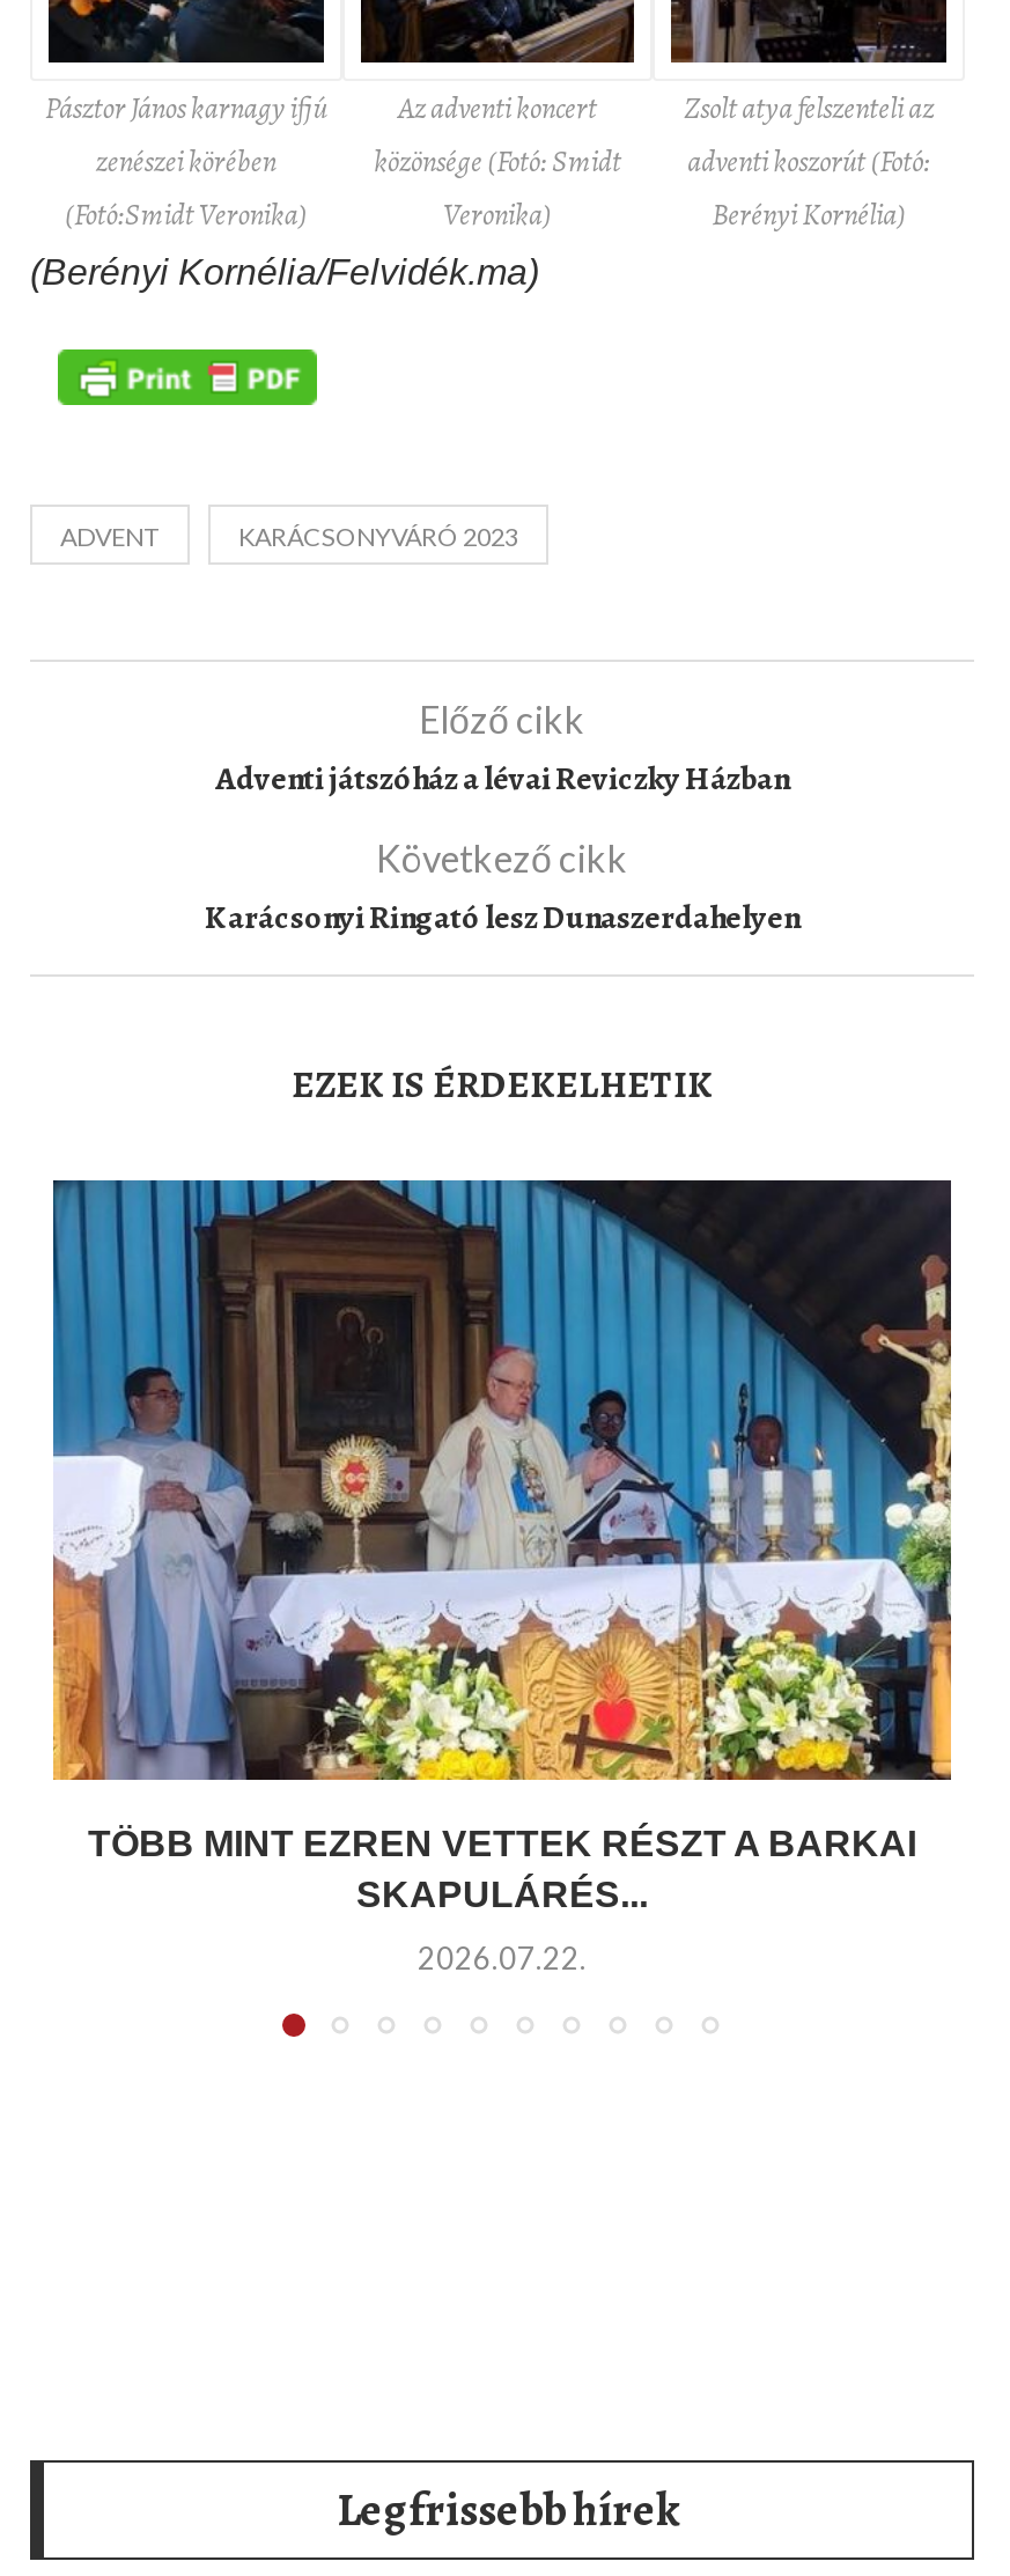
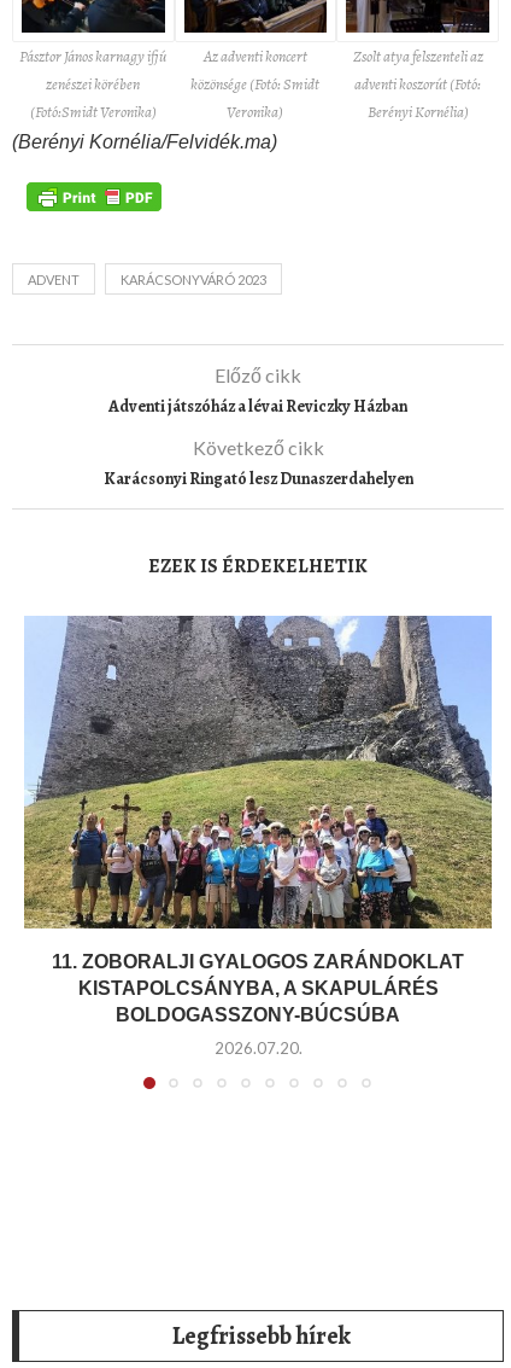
- [image]
- TÖBB MINT EZREN VETTEK RÉSZT A BARKAI
- SKAPULÁRÉS...
+ [image]
+ 11. ZOBORALJI GYALOGOS ZARÁNDOKLAT
+ KISTAPOLCSÁNYBA, A SKAPULÁRÉS
+ BOLDOGASSZONY-BÚCSÚBA

- 2026.07.22.
+ 2026.07.20.
